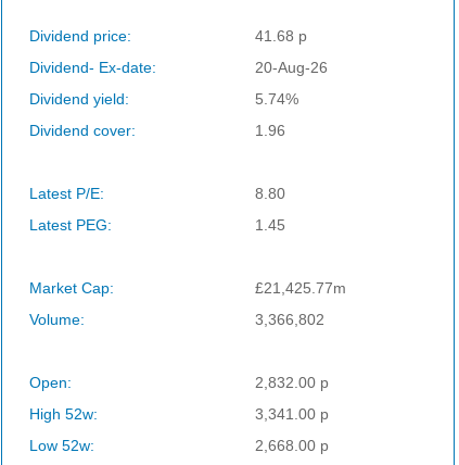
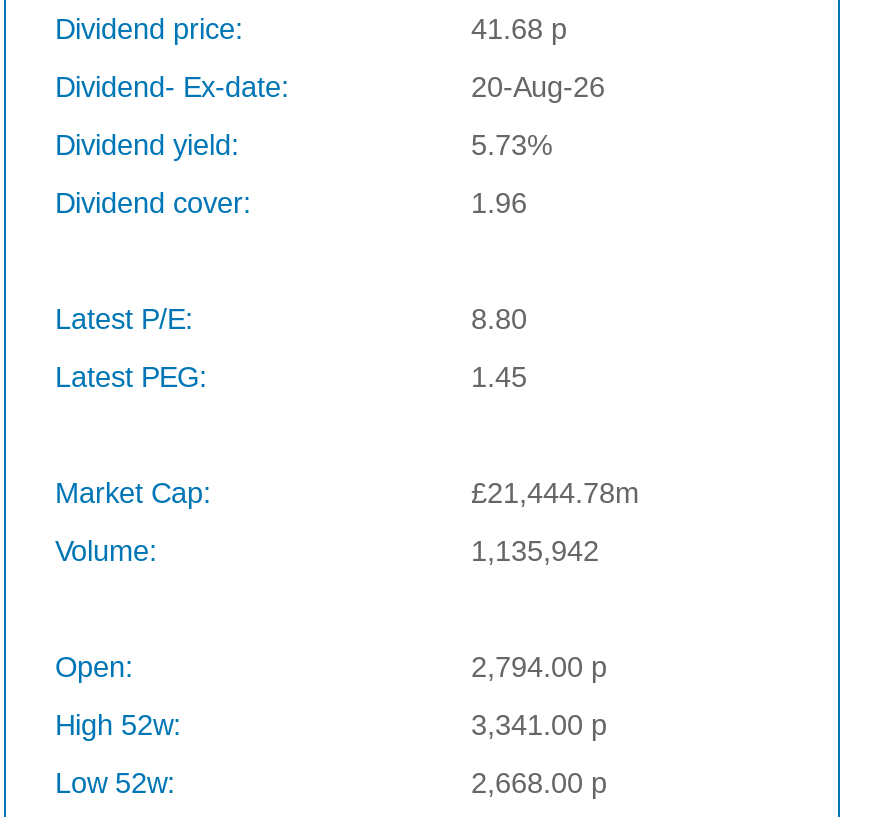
- 5.74%
+ 5.73%

- £21,425.77m
+ £21,444.78m

- 3,366,802
+ 1,135,942

- 2,832.00 p
+ 2,794.00 p
